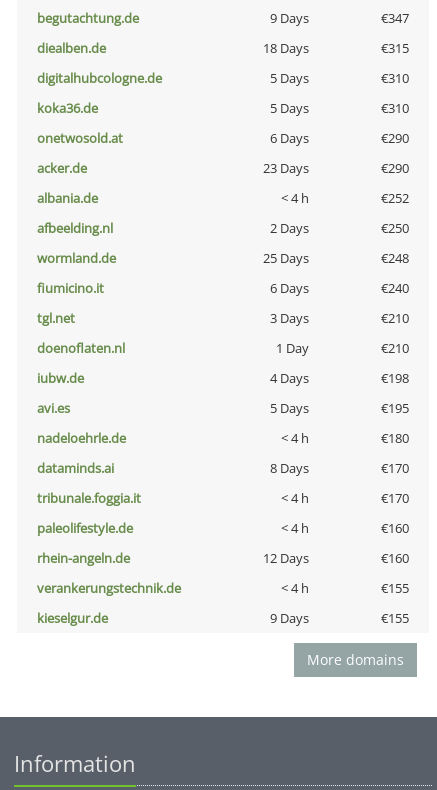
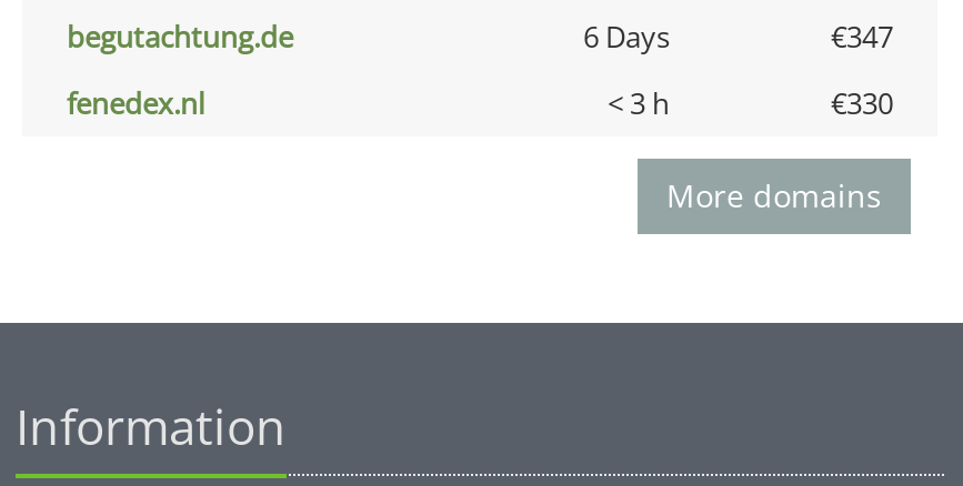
- 9 Days
+ 6 Days

- diealben.de
- 18 Days
- €315
- digitalhubcologne.de
- 5 Days
- €310
- koka36.de
- 5 Days
- €310
- onetwosold.at
- 6 Days
- €290
- acker.de
- 23 Days
- €290
- albania.de
- < 4 h
- €252
- afbeelding.nl
- 2 Days
- €250
- wormland.de
- 25 Days
- €248
- fiumicino.it
- 6 Days
- €240
- tgl.net
- 3 Days
- €210
- doenoflaten.nl
- 1 Day
- €210
- iubw.de
- 4 Days
- €198
- avi.es
- 5 Days
- €195
- nadeloehrle.de
- < 4 h
- €180
- dataminds.ai
- 8 Days
- €170
- tribunale.foggia.it
- < 4 h
- €170
- paleolifestyle.de
- < 4 h
- €160
- rhein-angeln.de
- 12 Days
- €160
- verankerungstechnik.de
- < 4 h
- €155
- kieselgur.de
- 9 Days
- €155
+ fenedex.nl
+ < 3 h
+ €330
